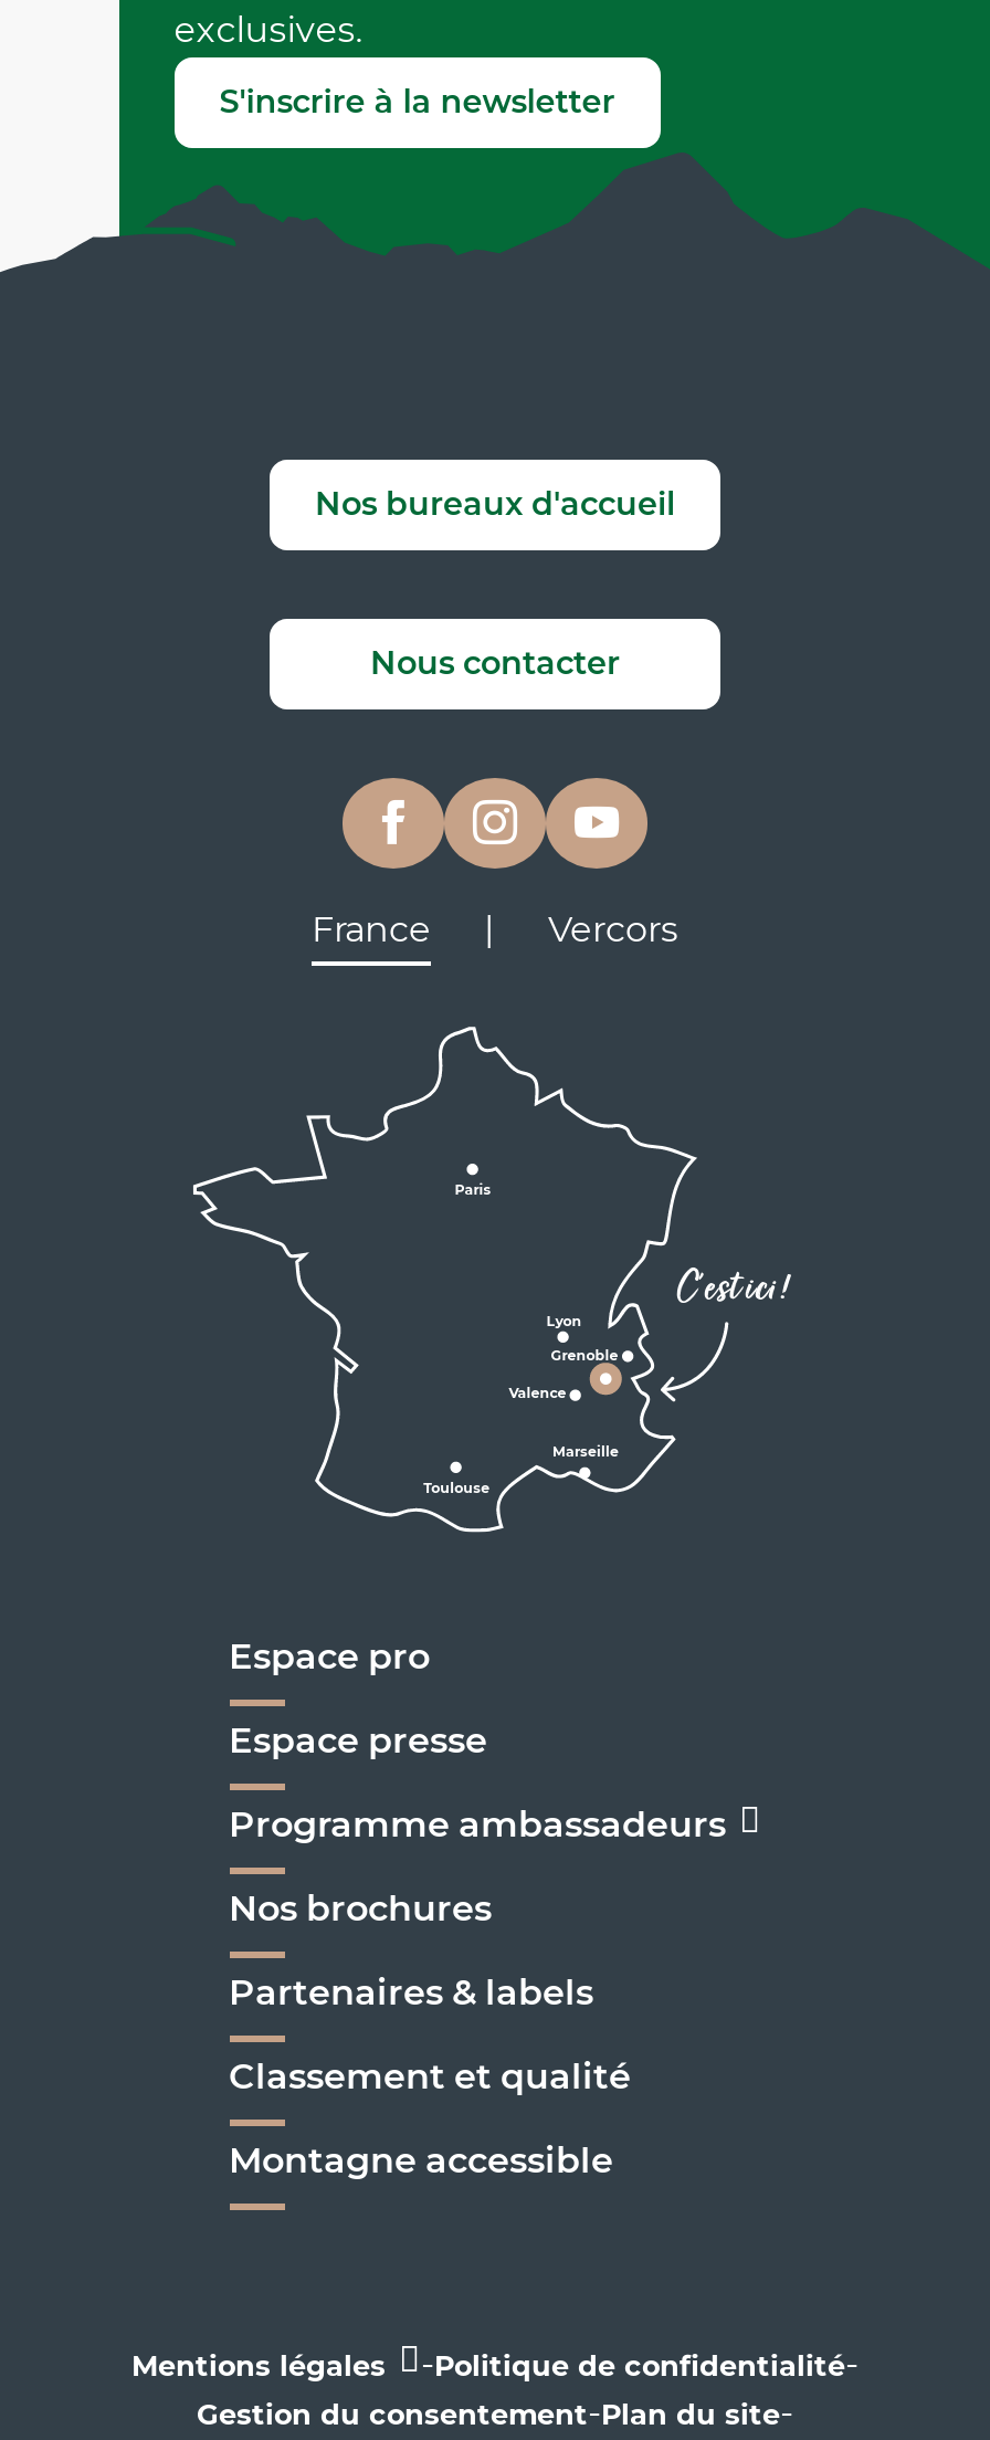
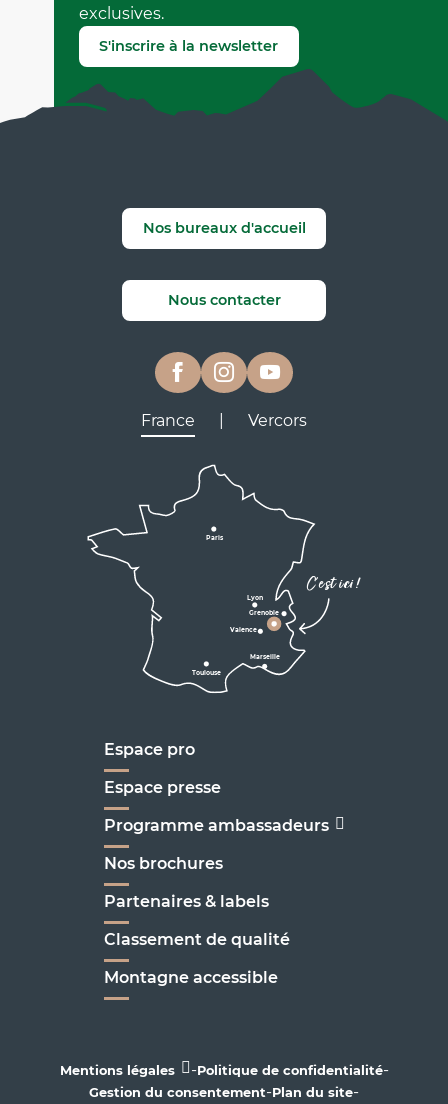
- Classement et qualité
+ Classement de qualité
